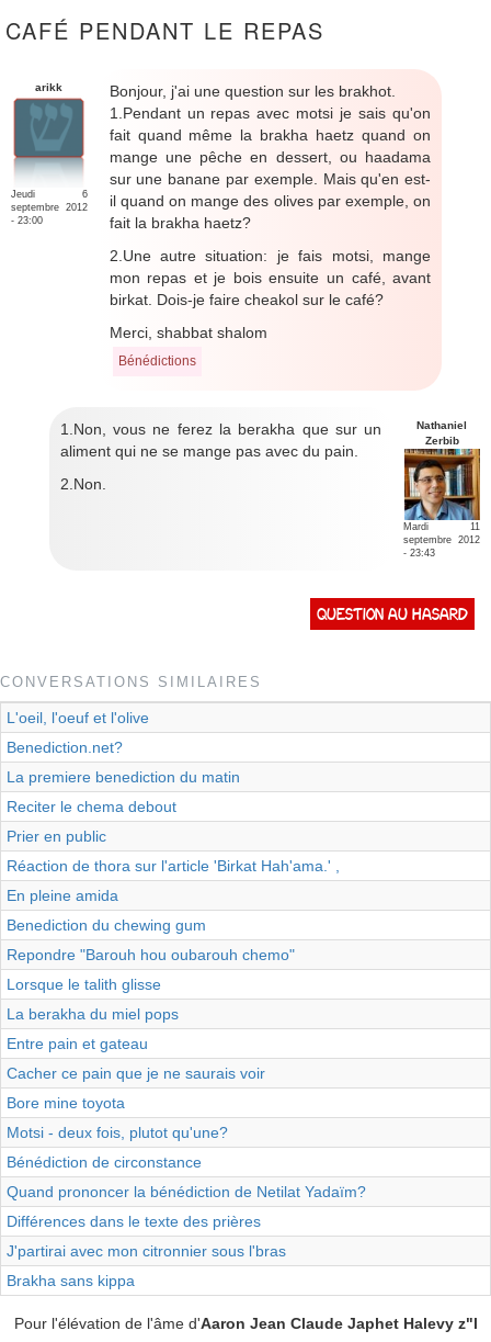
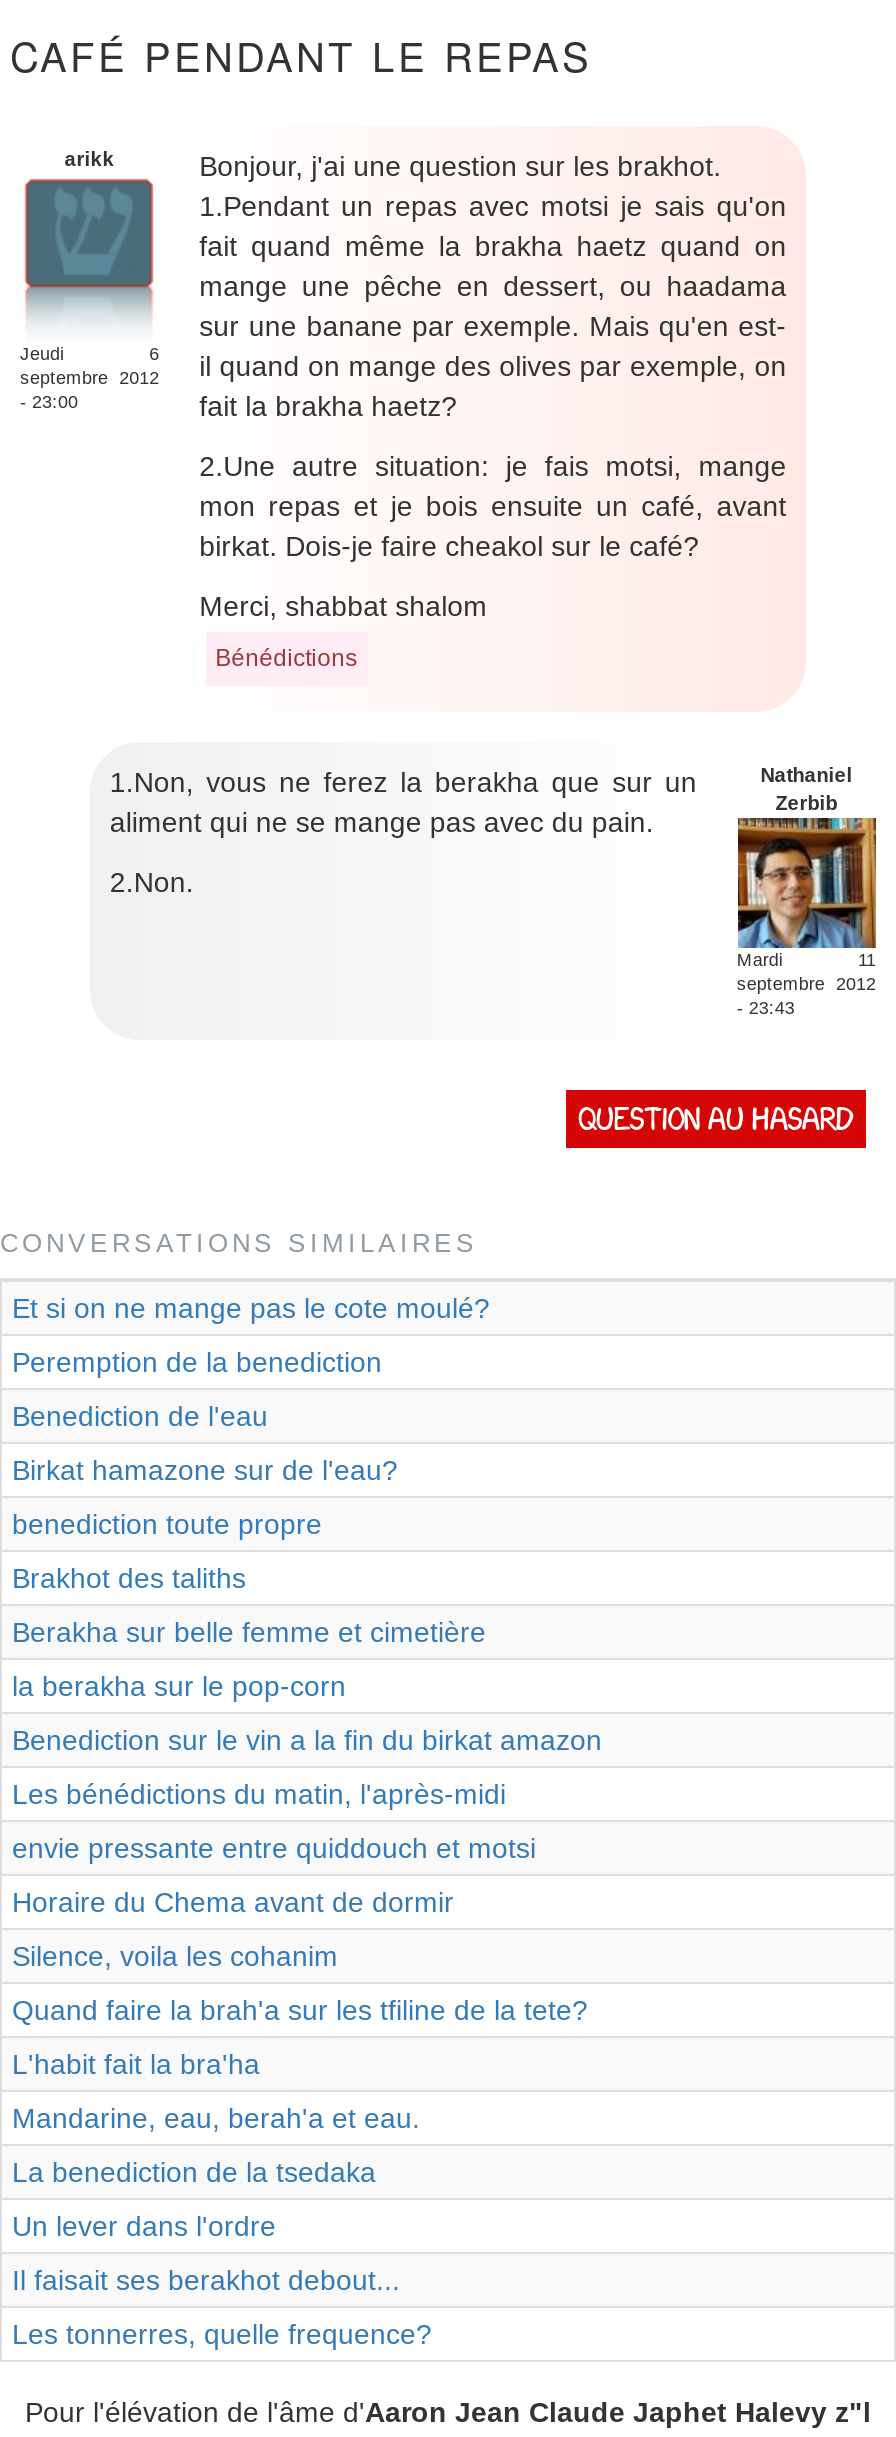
- L'oeil, l'oeuf et l'olive
+ Et si on ne mange pas le cote moulé?

- Benediction.net?
+ Peremption de la benediction

- La premiere benediction du matin
+ Benediction de l'eau

- Reciter le chema debout
+ Birkat hamazone sur de l'eau?

- Prier en public
+ benediction toute propre

- Réaction de thora sur l'article 'Birkat Hah'ama.' ,
+ Brakhot des taliths

- En pleine amida
+ Berakha sur belle femme et cimetière

- Benediction du chewing gum
+ la berakha sur le pop-corn

- Repondre "Barouh hou oubarouh chemo"
+ Benediction sur le vin a la fin du birkat amazon

- Lorsque le talith glisse
+ Les bénédictions du matin, l'après-midi

- La berakha du miel pops
+ envie pressante entre quiddouch et motsi

- Entre pain et gateau
+ Horaire du Chema avant de dormir

- Cacher ce pain que je ne saurais voir
+ Silence, voila les cohanim

- Bore mine toyota
+ Quand faire la brah'a sur les tfiline de la tete?

- Motsi - deux fois, plutot qu'une?
+ L'habit fait la bra'ha

- Bénédiction de circonstance
+ Mandarine, eau, berah'a et eau.

- Quand prononcer la bénédiction de Netilat Yadaïm?
+ La benediction de la tsedaka

- Différences dans le texte des prières
+ Un lever dans l'ordre

- J'partirai avec mon citronnier sous l'bras
+ Il faisait ses berakhot debout...

- Brakha sans kippa
+ Les tonnerres, quelle frequence?
